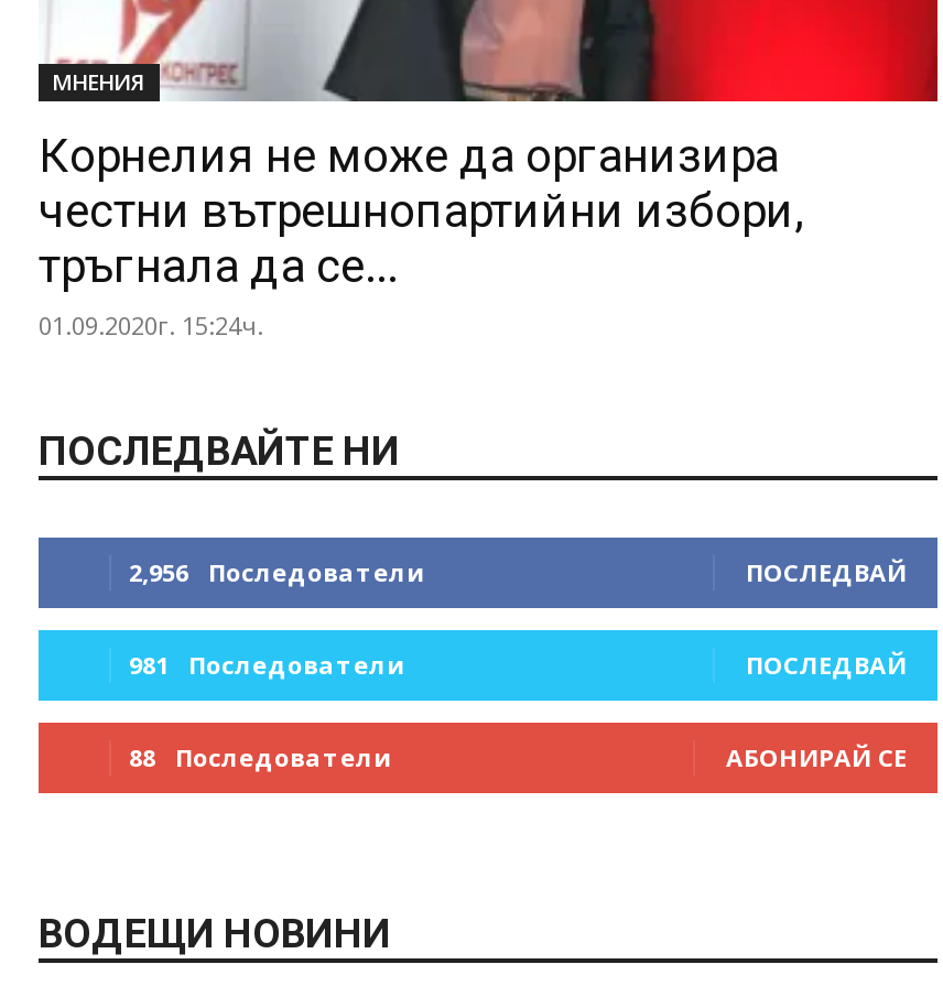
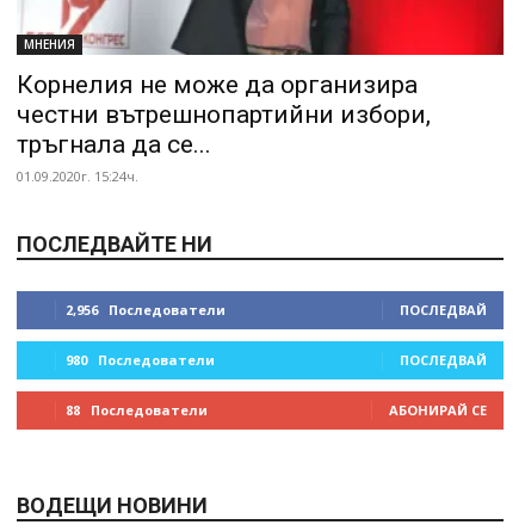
- 981 Последователи
+ 980 Последователи
